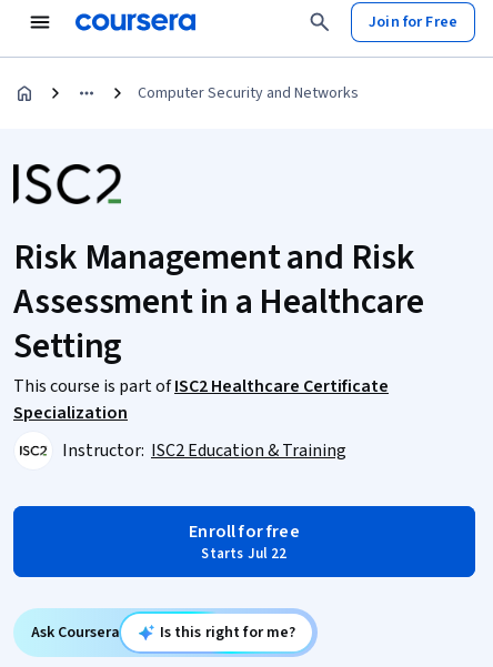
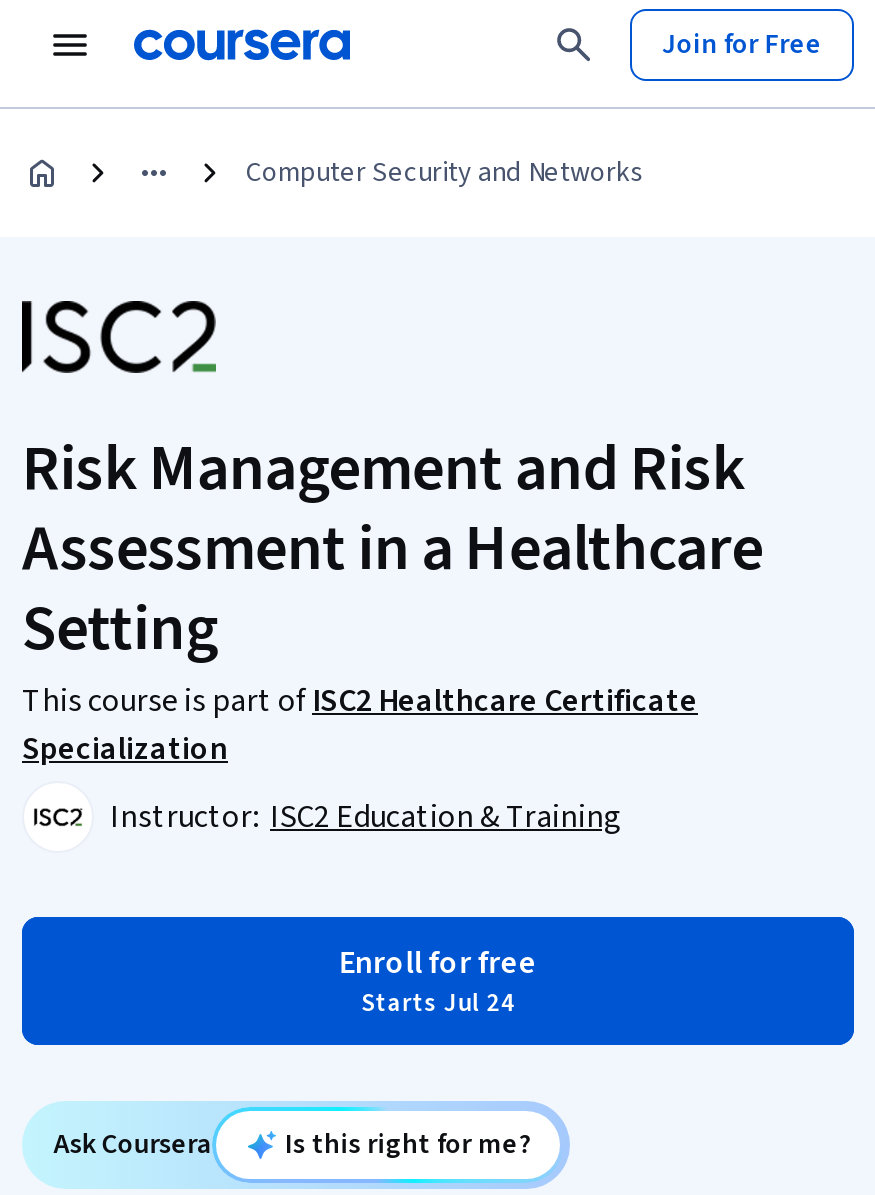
- Starts Jul 22
+ Starts Jul 24
